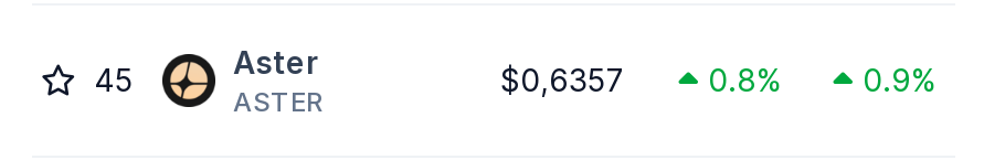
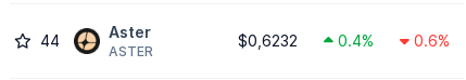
- 45
+ 44

- $0,6357
+ $0,6232

- 0.8%
+ 0.4%

- 0.9%
+ 0.6%
